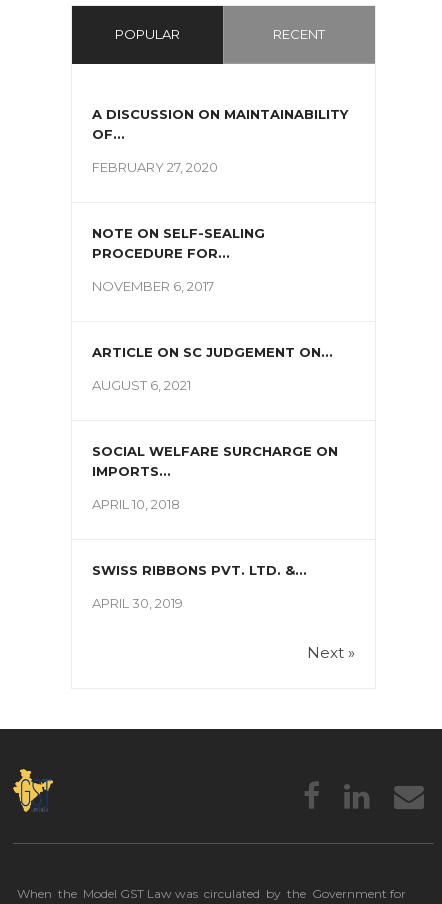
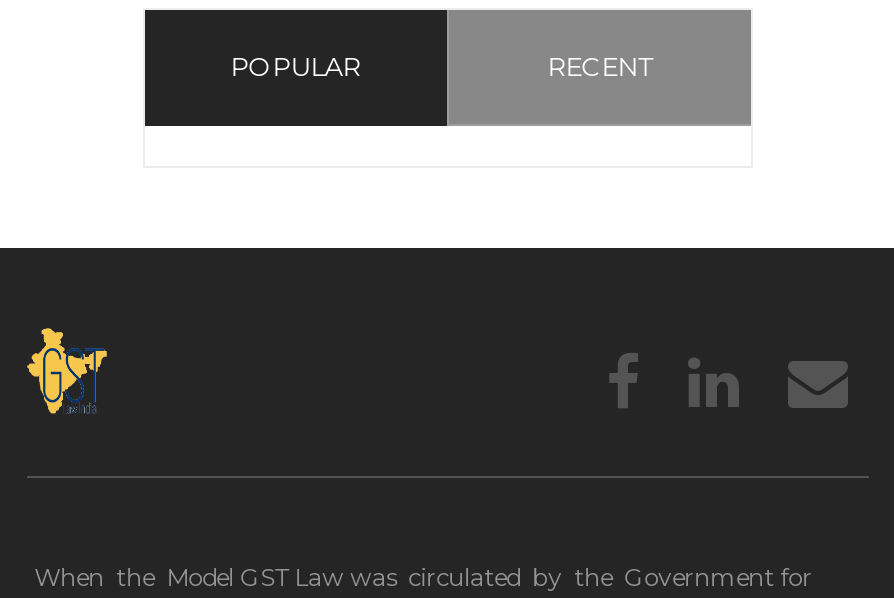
- A DISCUSSION ON MAINTAINABILITY
- OF...
- FEBRUARY 27, 2020

- NOTE ON SELF-SEALING
- PROCEDURE FOR...
- NOVEMBER 6, 2017

- ARTICLE ON SC JUDGEMENT ON...
- AUGUST 6, 2021

- SOCIAL WELFARE SURCHARGE ON
- IMPORTS...
- APRIL 10, 2018

- SWISS RIBBONS PVT. LTD. &...
- APRIL 30, 2019
- Next »
